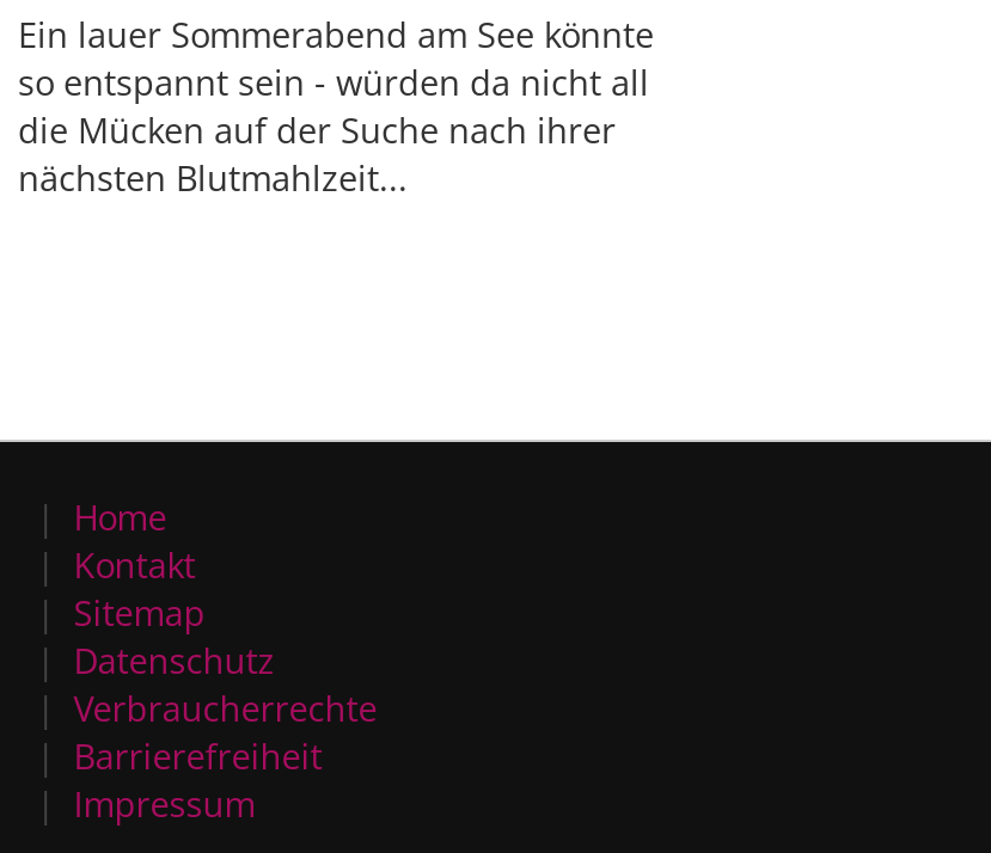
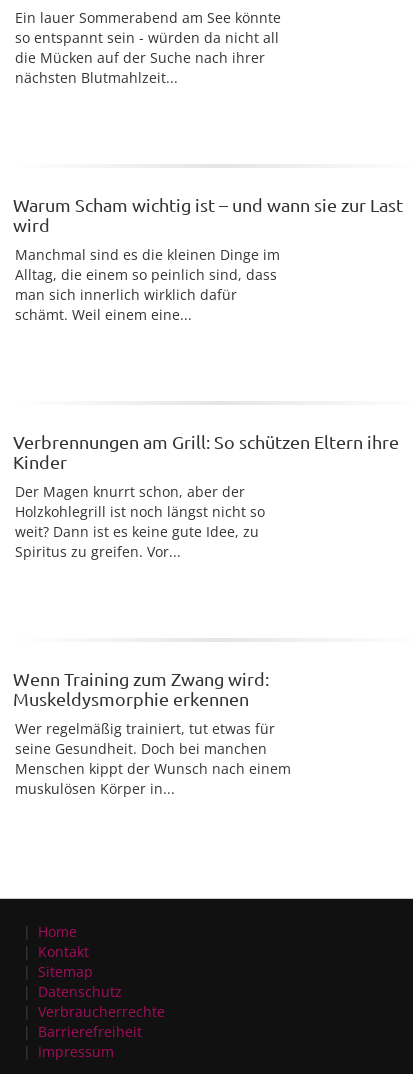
+ Warum Scham wichtig ist – und wann sie zur Last
+ wird
+ Manchmal sind es die kleinen Dinge im
+ Alltag, die einem so peinlich sind, dass
+ man sich innerlich wirklich dafür
+ schämt. Weil einem eine...

+ Verbrennungen am Grill: So schützen Eltern ihre
+ Kinder
+ Der Magen knurrt schon, aber der
+ Holzkohlegrill ist noch längst nicht so
+ weit? Dann ist es keine gute Idee, zu
+ Spiritus zu greifen. Vor...

+ Wenn Training zum Zwang wird:
+ Muskeldysmorphie erkennen
+ Wer regelmäßig trainiert, tut etwas für
+ seine Gesundheit. Doch bei manchen
+ Menschen kippt der Wunsch nach einem
+ muskulösen Körper in...
